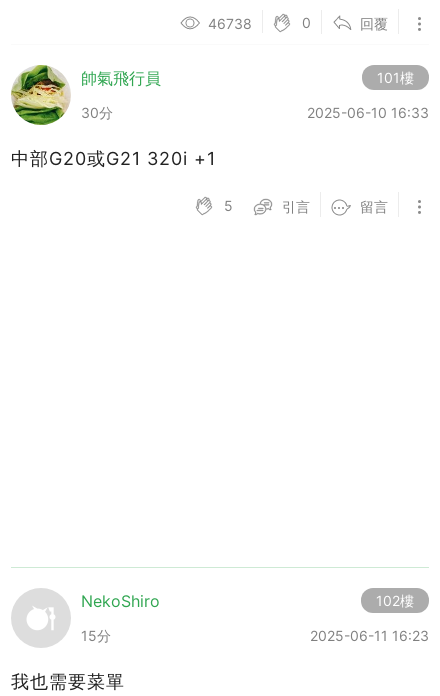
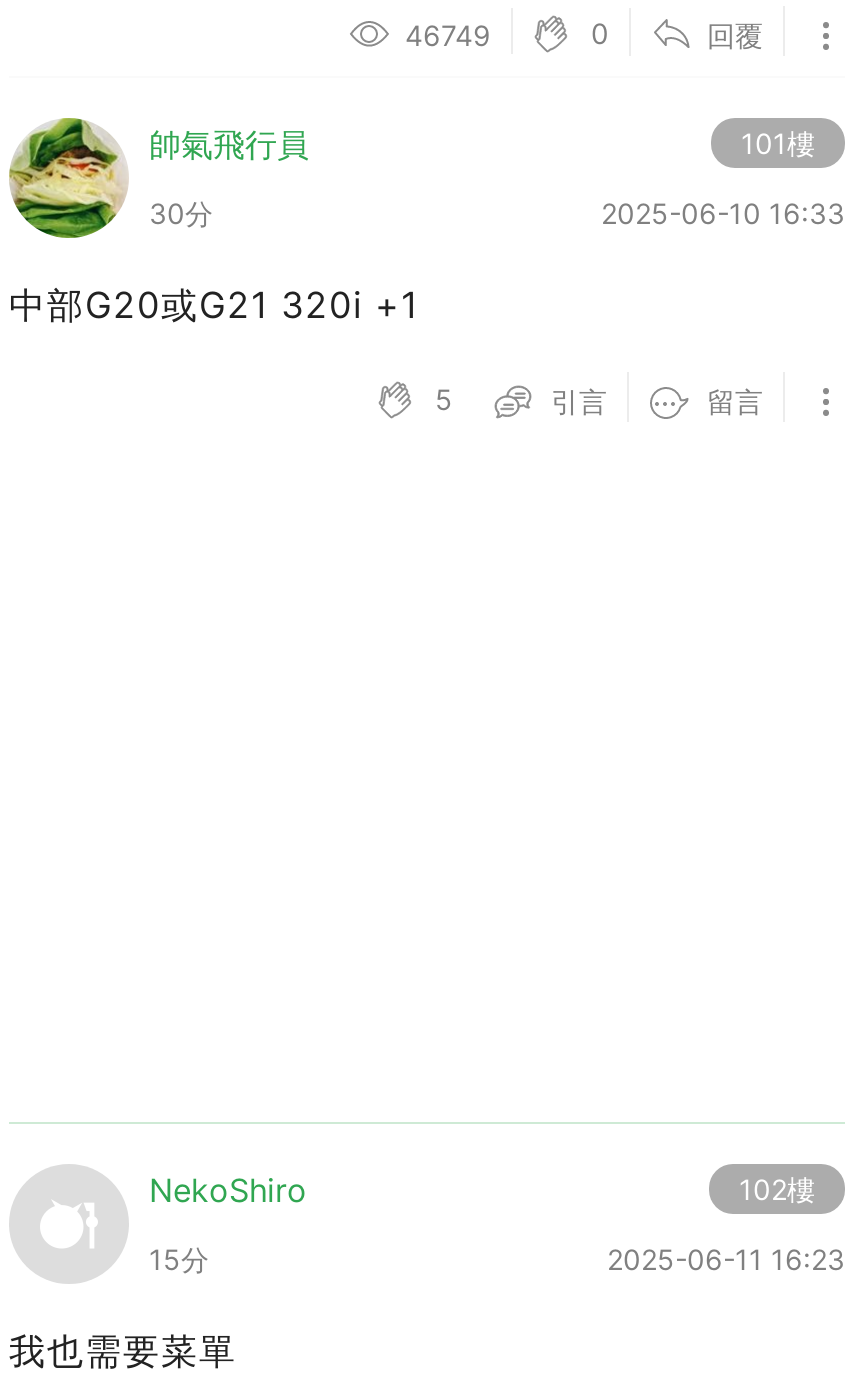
- 46738
+ 46749
